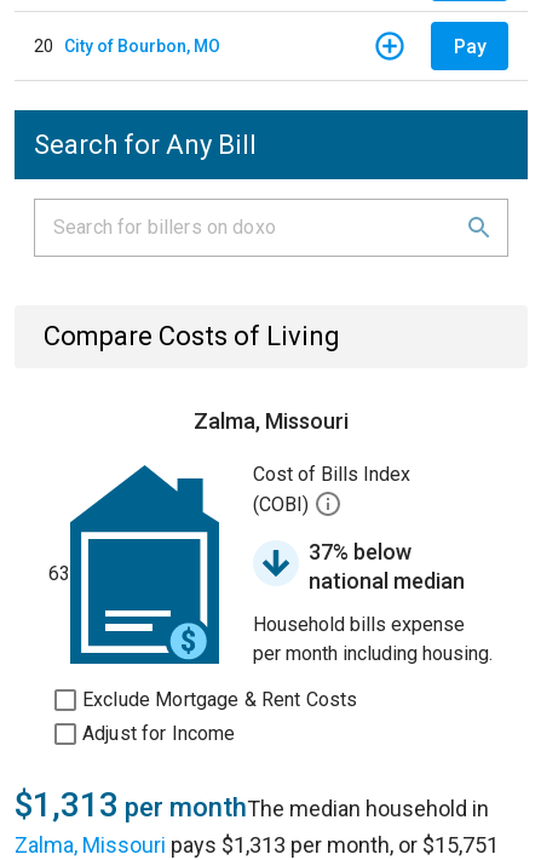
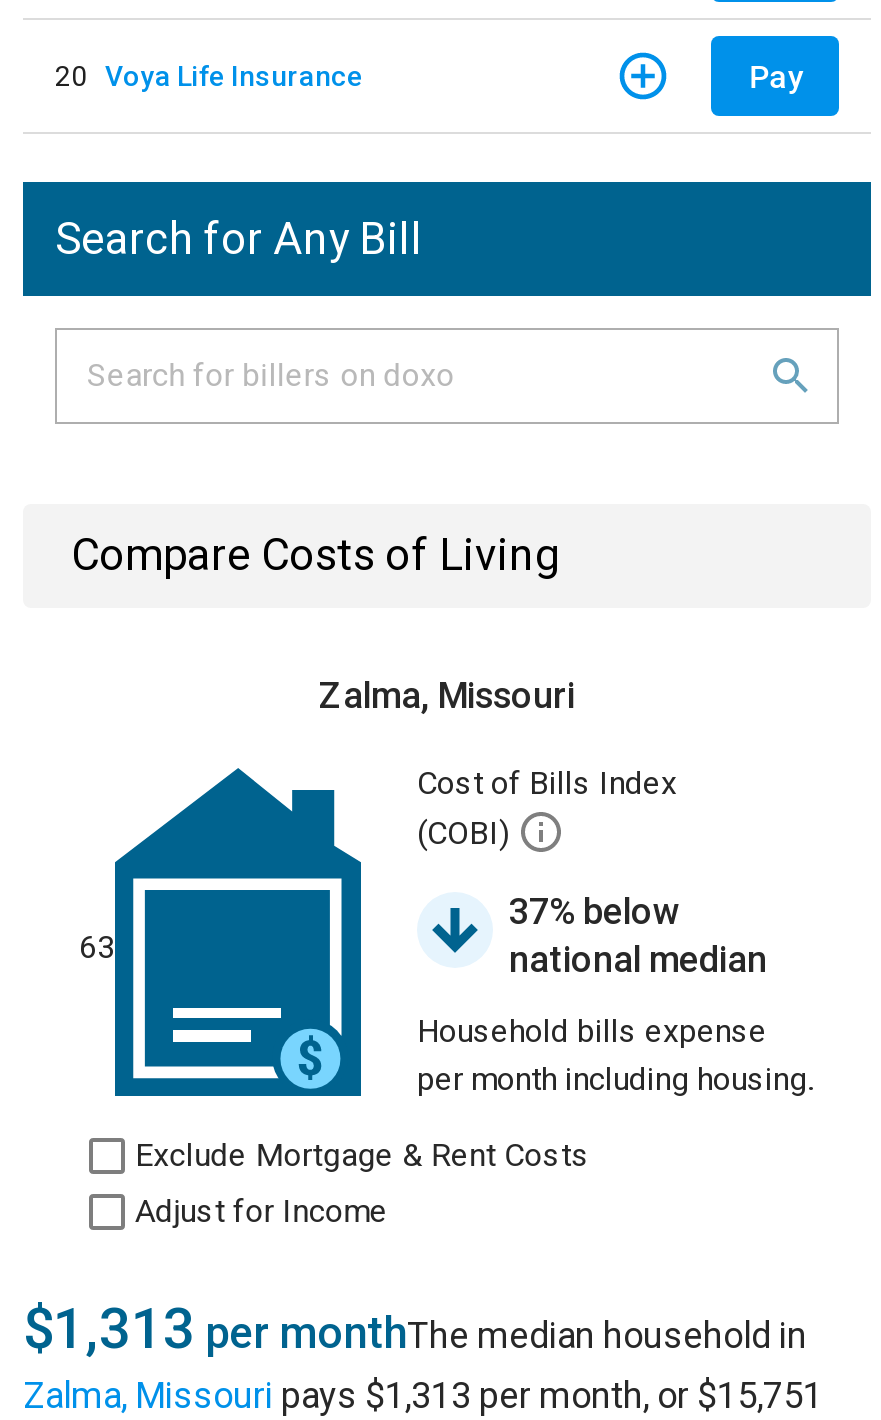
- 20 City of Bourbon, MO
+ 20 Voya Life Insurance
